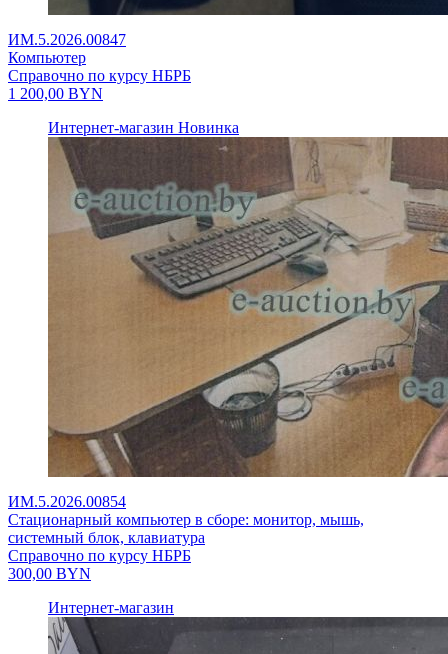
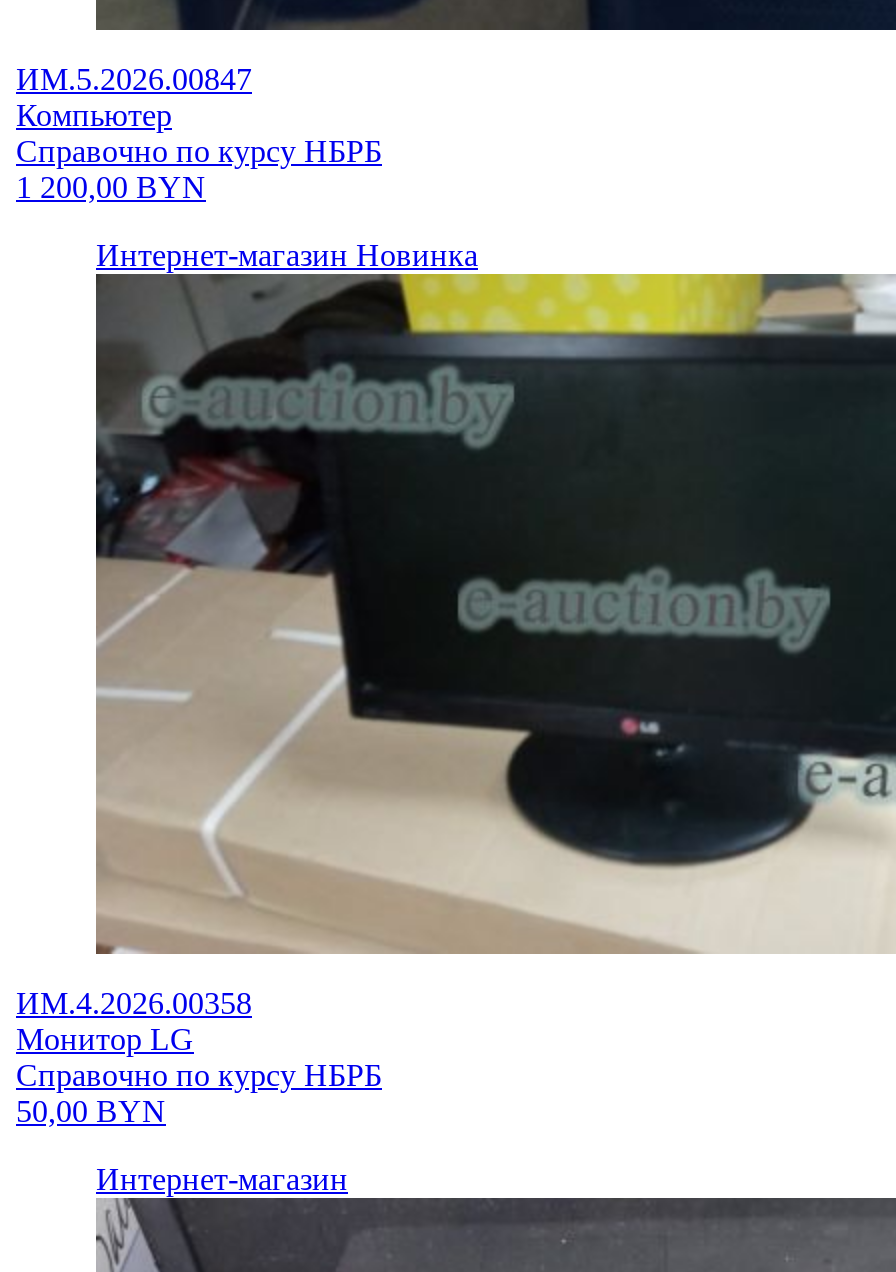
- [image]
- ИМ.5.2026.00854
- Стационарный компьютер в сборе: монитор, мышь,
- системный блок, клавиатура
+ [image]
+ ИМ.4.2026.00358
+ Монитор LG

- 300,00 BYN
+ 50,00 BYN
